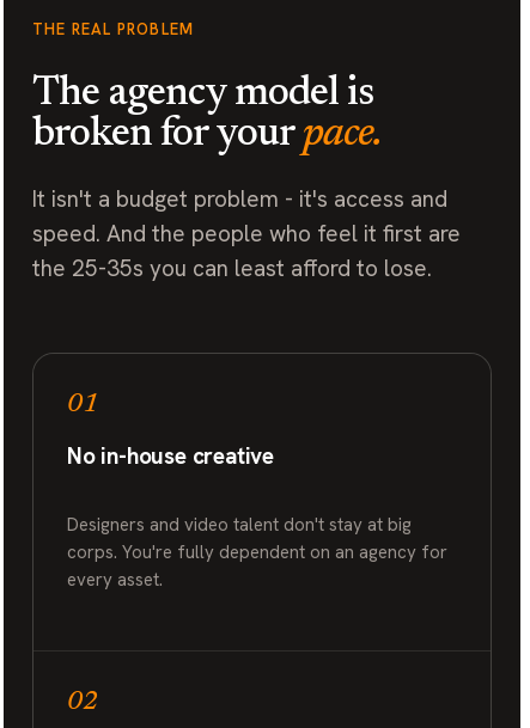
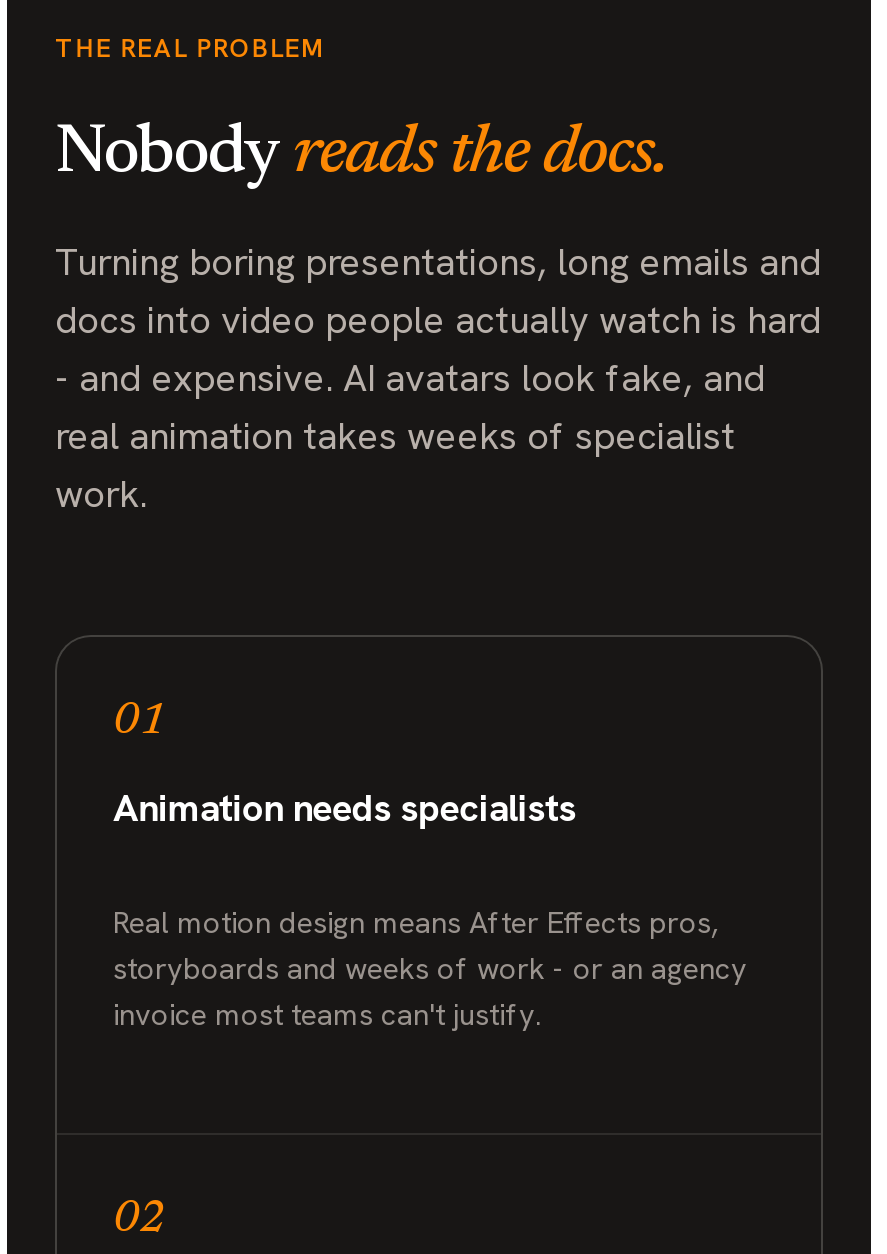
- The agency model is
- broken for your pace.
+ Nobody reads the docs.

- It isn't a budget problem - it's access and
- speed. And the people who feel it first are
- the 25-35s you can least afford to lose.
+ Turning boring presentations, long emails and
+ docs into video people actually watch is hard
+ - and expensive. AI avatars look fake, and
+ real animation takes weeks of specialist
+ work.

- No in-house creative
+ Animation needs specialists

- Designers and video talent don't stay at big
- corps. You're fully dependent on an agency for
- every asset.
+ Real motion design means After Effects pros,
+ storyboards and weeks of work - or an agency
+ invoice most teams can't justify.
